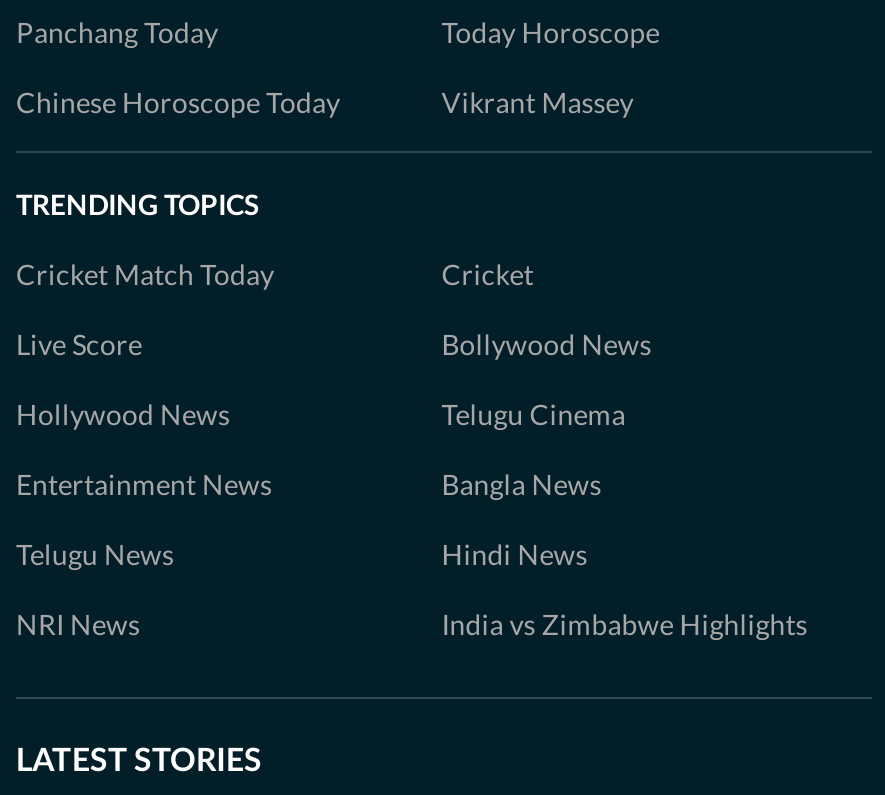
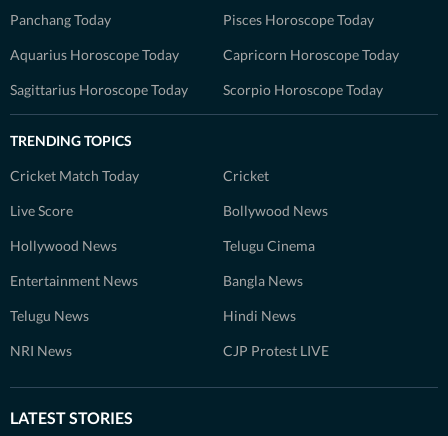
- Today Horoscope
- Chinese Horoscope Today
- Vikrant Massey
+ Pisces Horoscope Today
+ Aquarius Horoscope Today
+ Capricorn Horoscope Today
+ Sagittarius Horoscope Today
+ Scorpio Horoscope Today

- India vs Zimbabwe Highlights
+ CJP Protest LIVE
